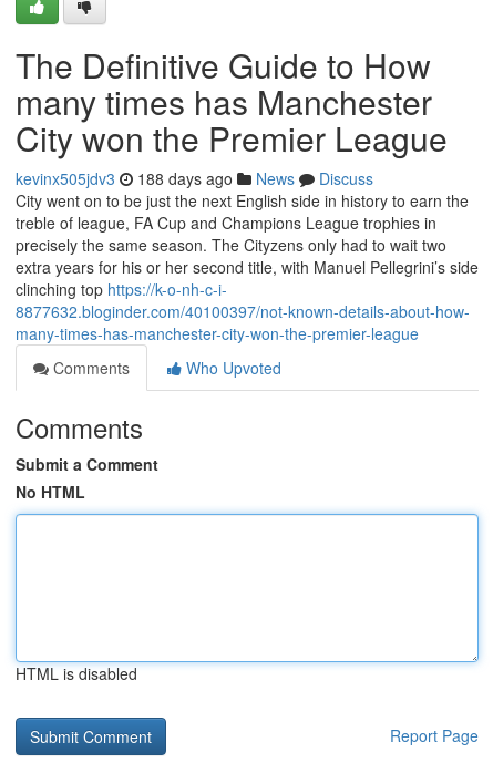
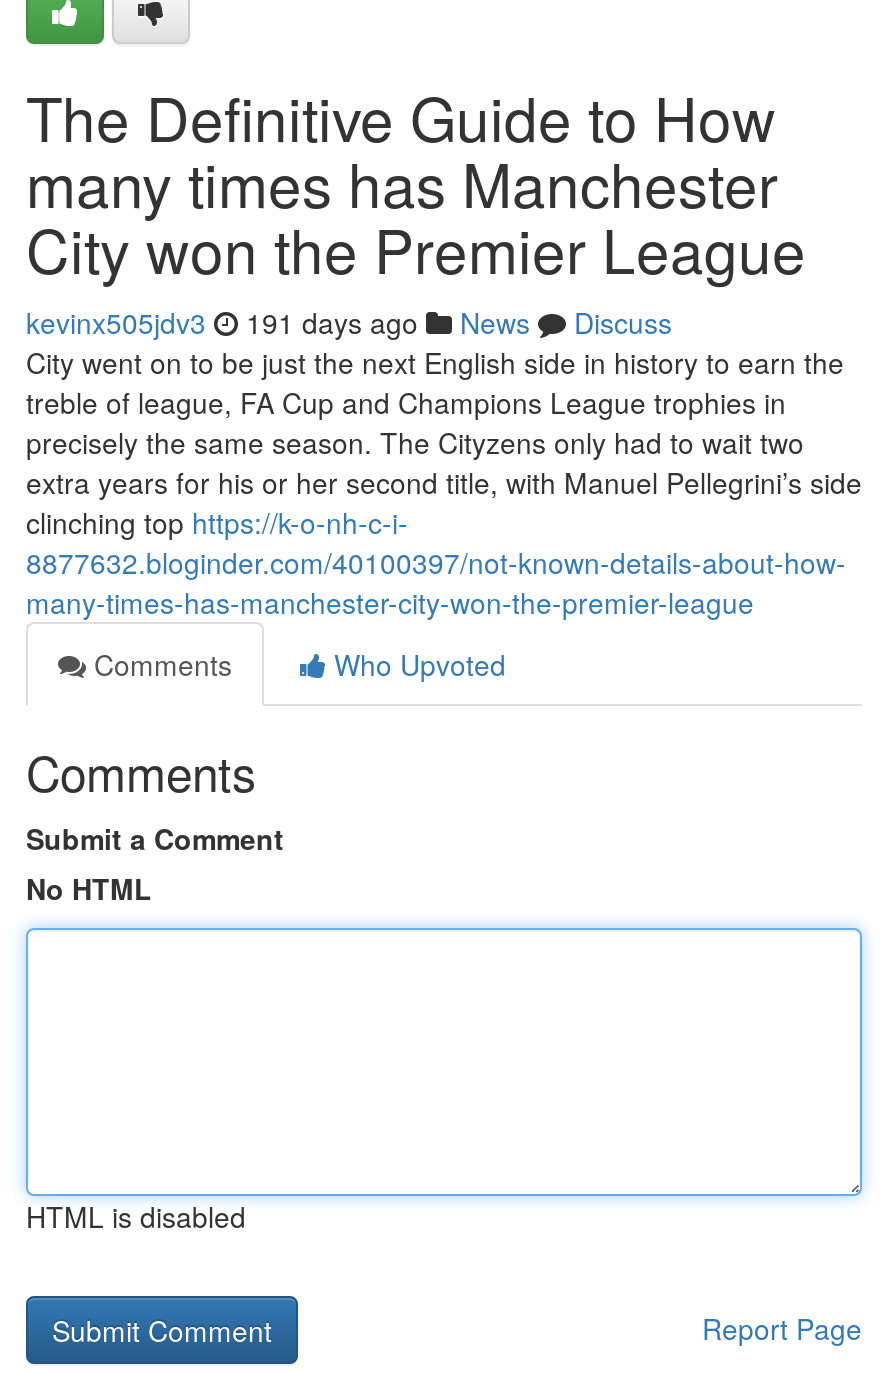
- kevinx505jdv3 188 days ago News Discuss
+ kevinx505jdv3 191 days ago News Discuss
